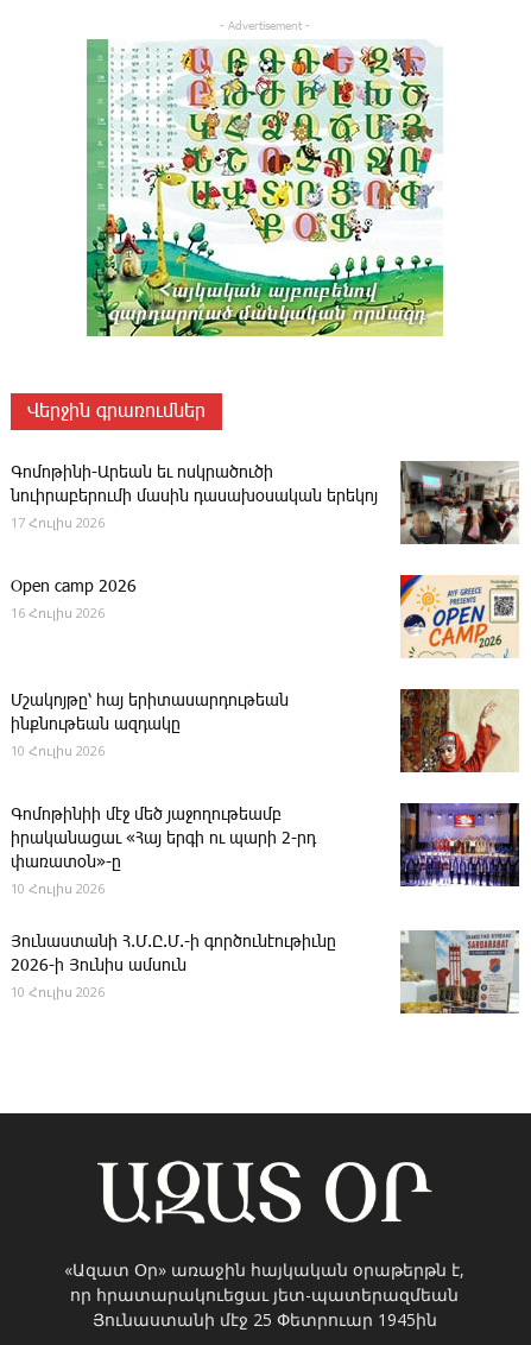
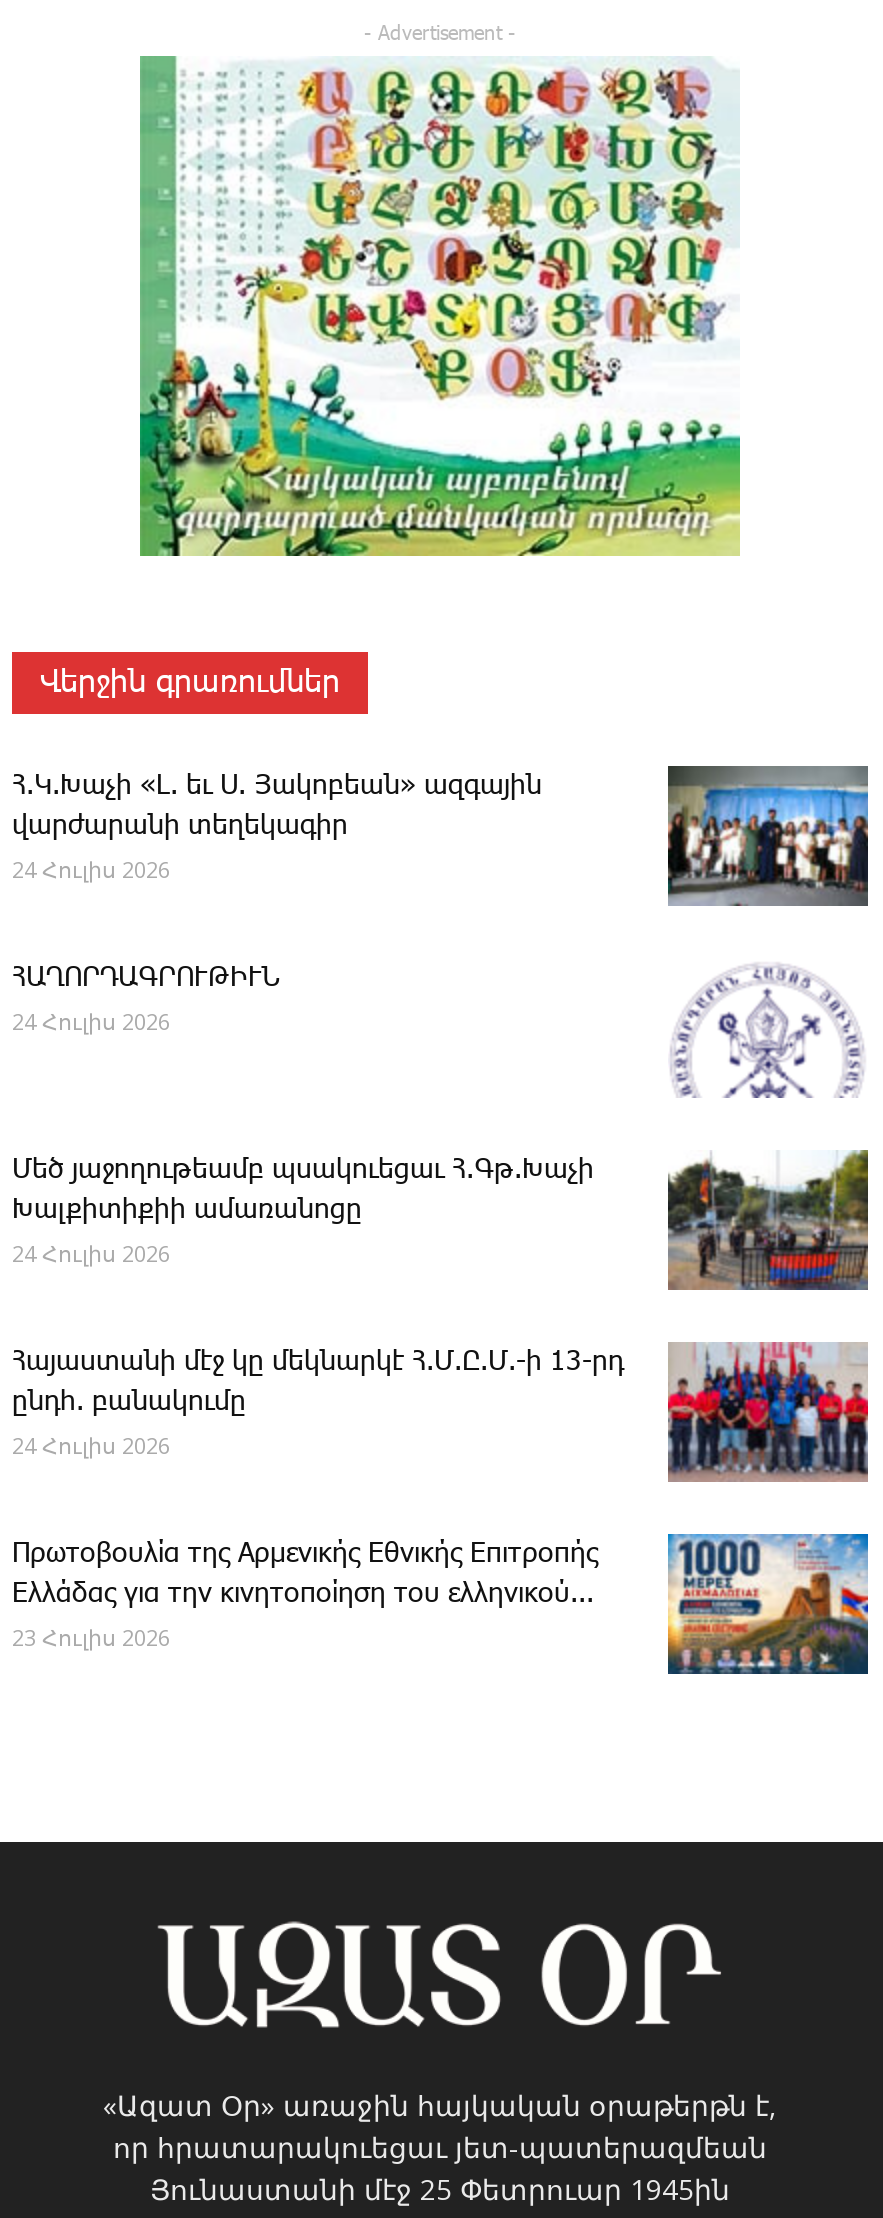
- Գոմոթինի-Արեան եւ ոսկրածուծի
- նուիրաբերումի մասին դասախօսական երեկոյ
+ Հ.Կ.Խաչի «Լ. եւ Ս. Յակոբեան» ազգային
+ վարժարանի տեղեկագիր

- [image]
+ [image]

- 17 Հուլիս 2026
+ 24 Հուլիս 2026

- Open camp 2026
+ ՀԱՂՈՐԴԱԳՐՈՒԹԻՒՆ

- [image]
+ [image]

- 16 Հուլիս 2026
+ 24 Հուլիս 2026

- Մշակոյթը՝ հայ երիտասարդութեան
- ինքնութեան ազդակը
+ Մեծ յաջողութեամբ պսակուեցաւ Հ.Գթ.Խաչի
+ Խալքիտիքիի ամառանոցը

- [image]
+ [image]

- 10 Հուլիս 2026
+ 24 Հուլիս 2026

- Գոմոթինիի մէջ մեծ յաջողութեամբ
- իրականացաւ «Հայ երգի ու պարի 2-րդ
- փառատօն»-ը
+ Հայաստանի մէջ կը մեկնարկէ Հ.Մ.Ը.Մ.-ի 13-րդ
+ ընդհ. բանակումը

- [image]
+ [image]

- 10 Հուլիս 2026
+ 24 Հուլիս 2026

- Յունաստանի Հ.Մ.Ը.Մ.-ի գործունէութիւնը
- 2026-ի Յունիս ամսուն
+ Πρωτοβουλία της Αρμενικής Εθνικής Επιτροπής
+ Ελλάδας για την κινητοποίηση του ελληνικού...

- [image]
+ [image]

- 10 Հուլիս 2026
+ 23 Հուլիս 2026
